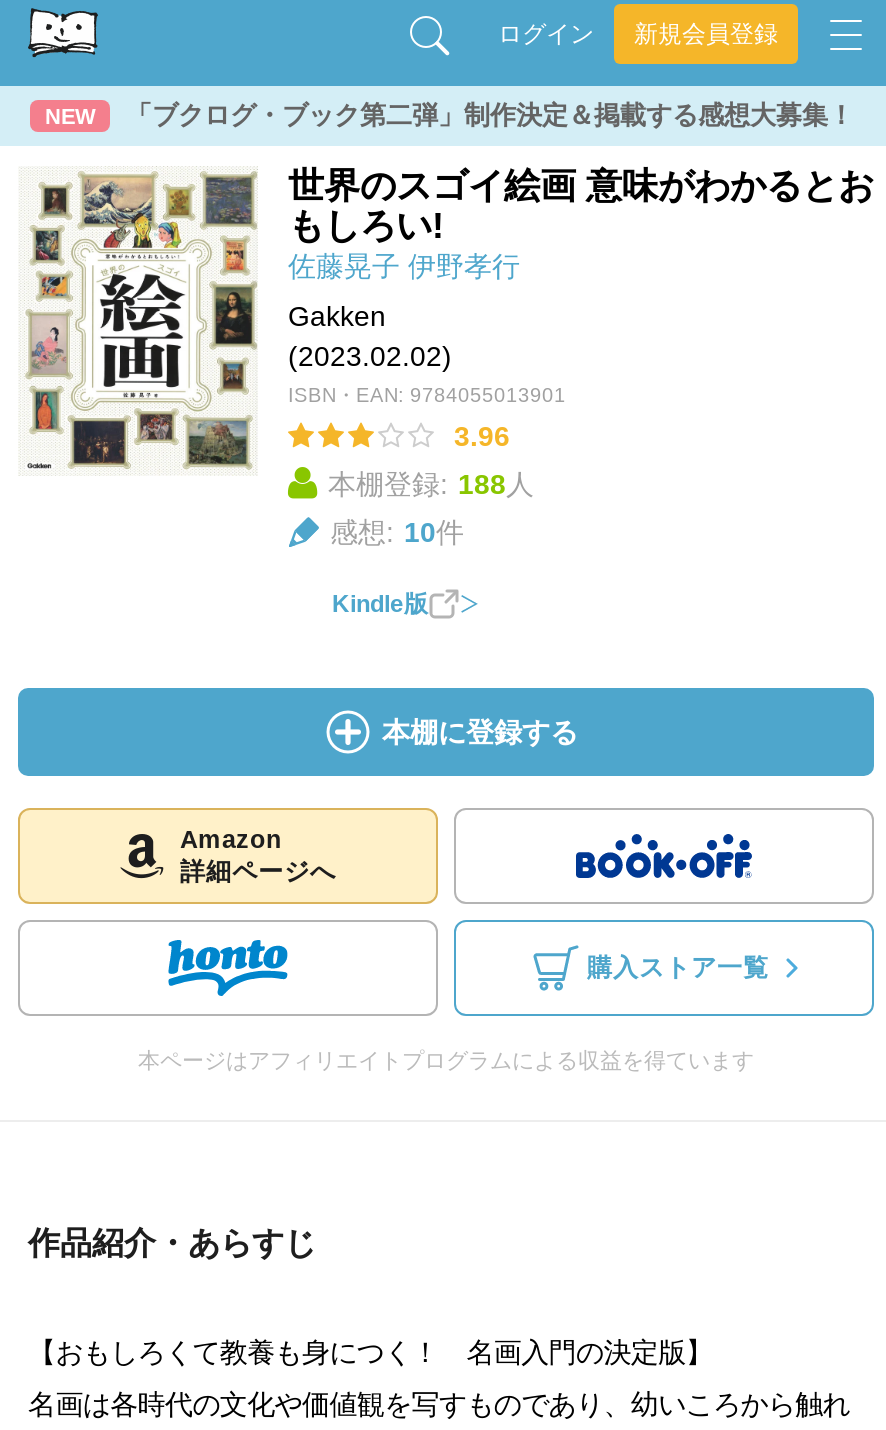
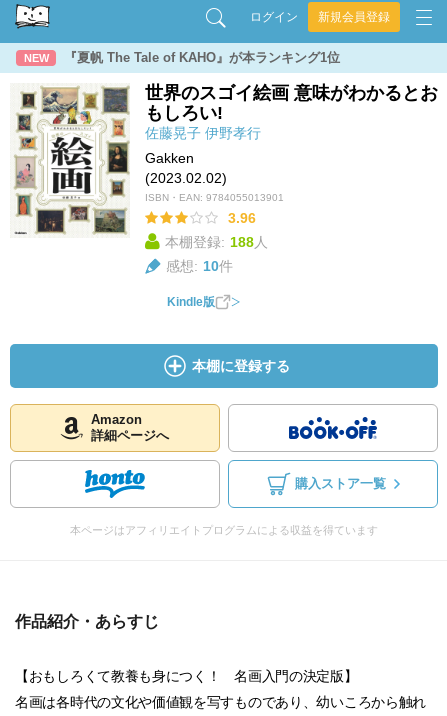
- 「ブクログ・ブック第二弾」制作決定＆掲載する感想大募集！
+ 『夏帆 The Tale of KAHO』が本ランキング1位
